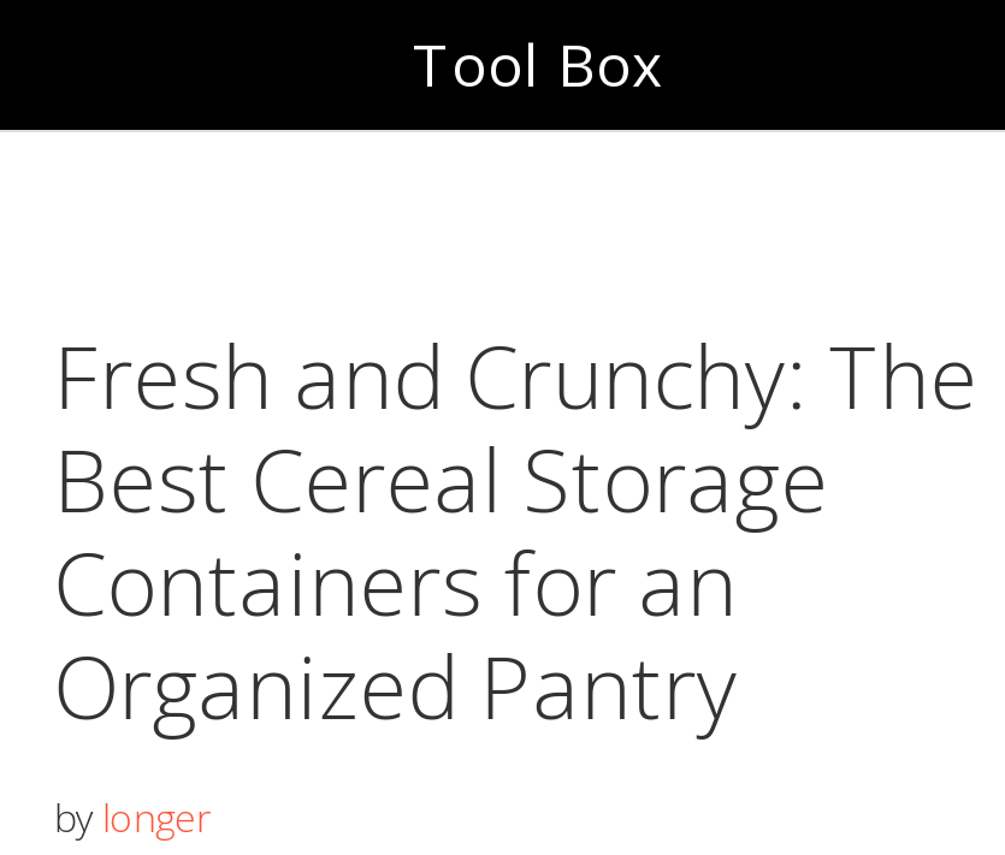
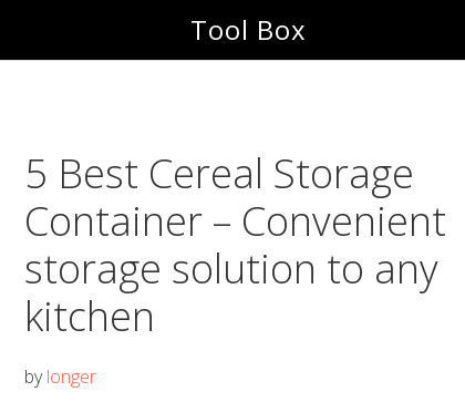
- Fresh and Crunchy: The
- Best Cereal Storage
- Containers for an
- Organized Pantry
+ 5 Best Cereal Storage
+ Container – Convenient
+ storage solution to any
+ kitchen
